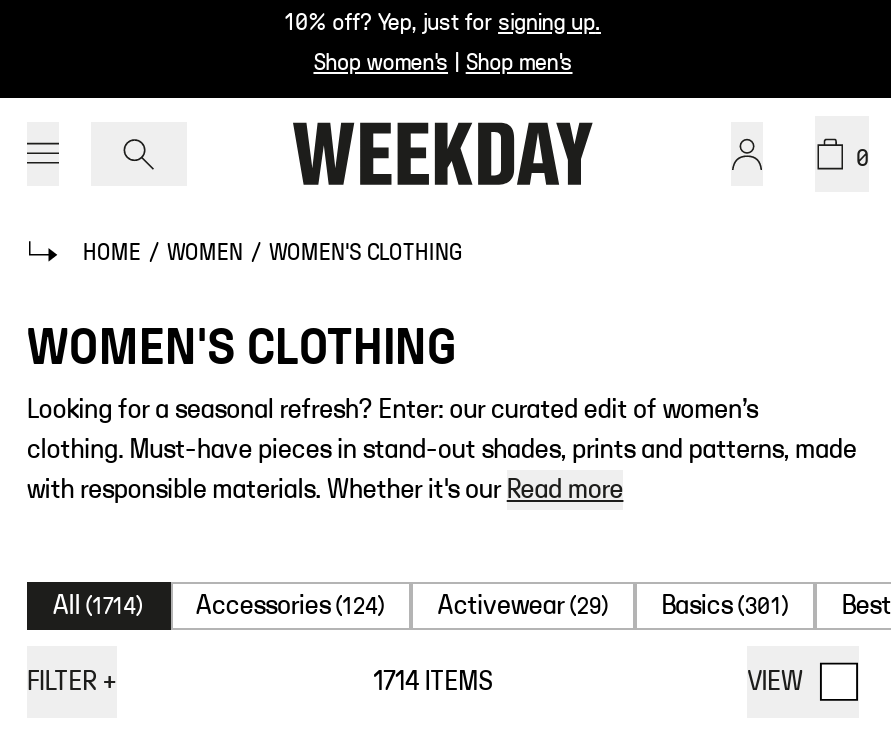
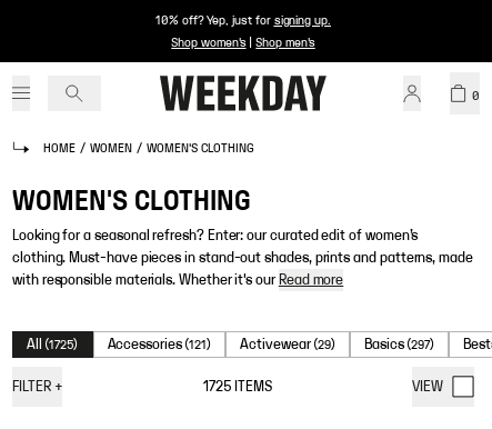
- All (1714)
+ All (1725)

- Accessories (124)
+ Accessories (121)

- Basics (301)
+ Basics (297)

- 1714 ITEMS
+ 1725 ITEMS
